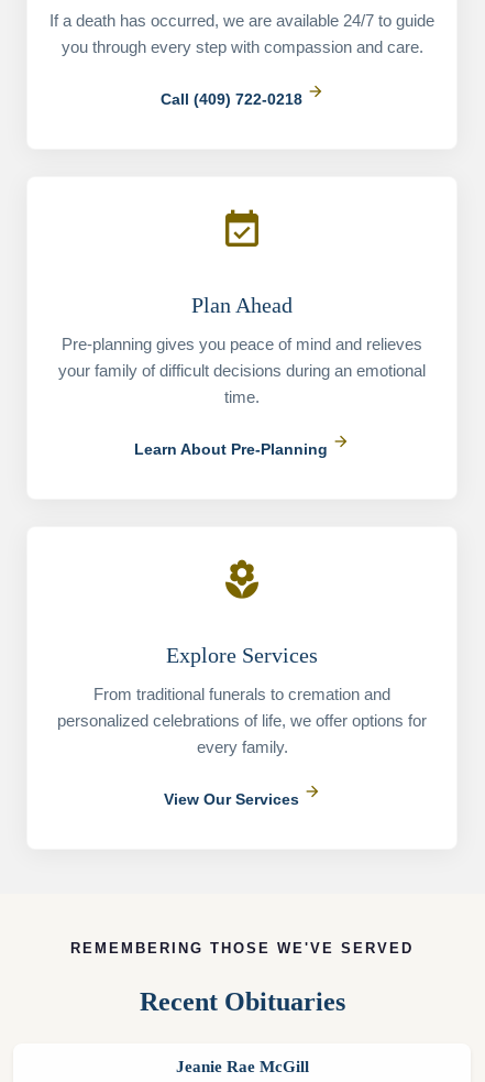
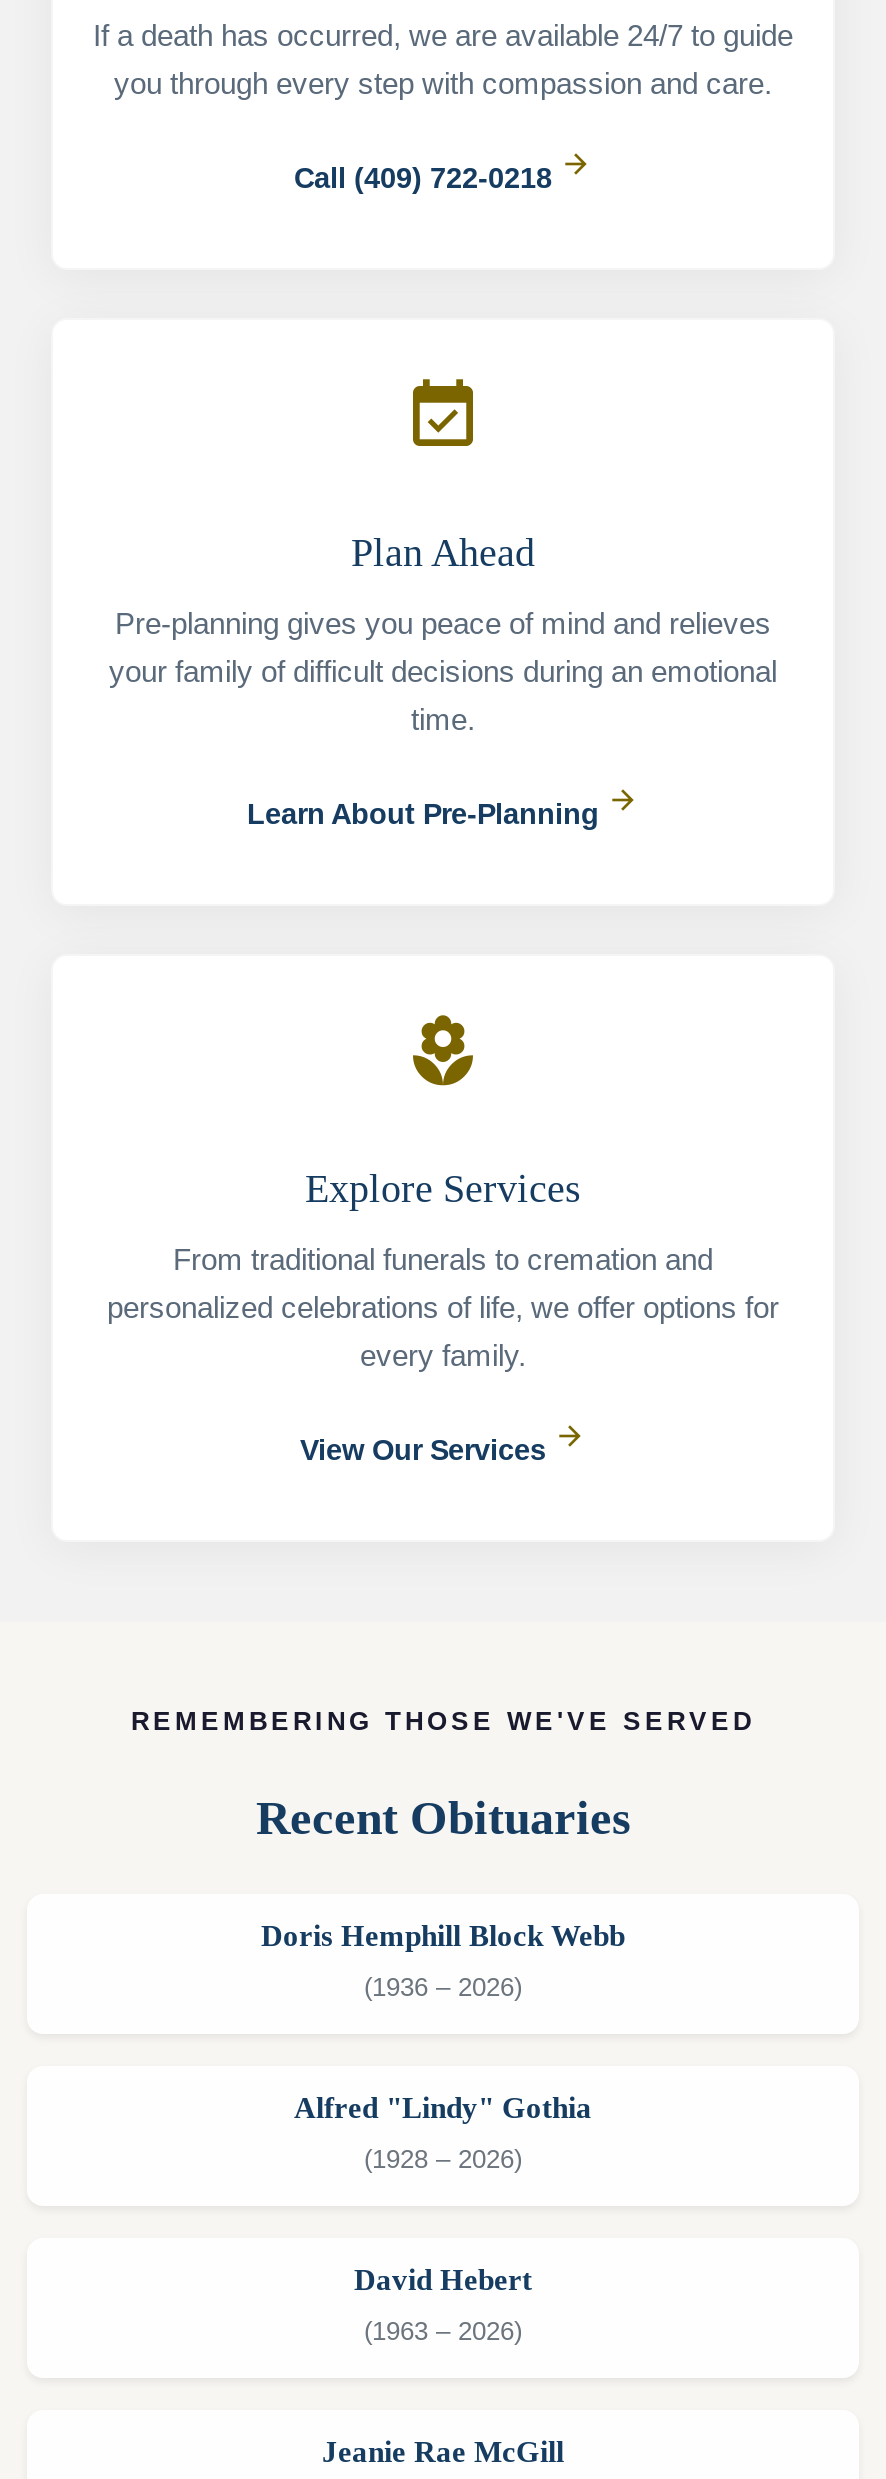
+ Doris Hemphill Block Webb
+ (1936 – 2026)

+ Alfred "Lindy" Gothia
+ (1928 – 2026)

+ David Hebert
+ (1963 – 2026)
